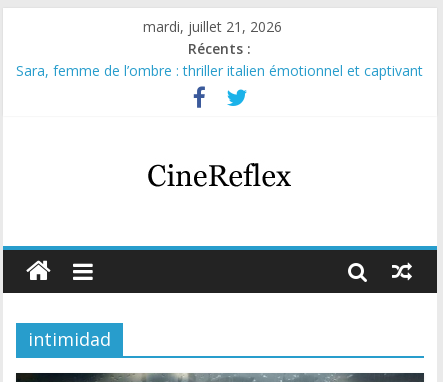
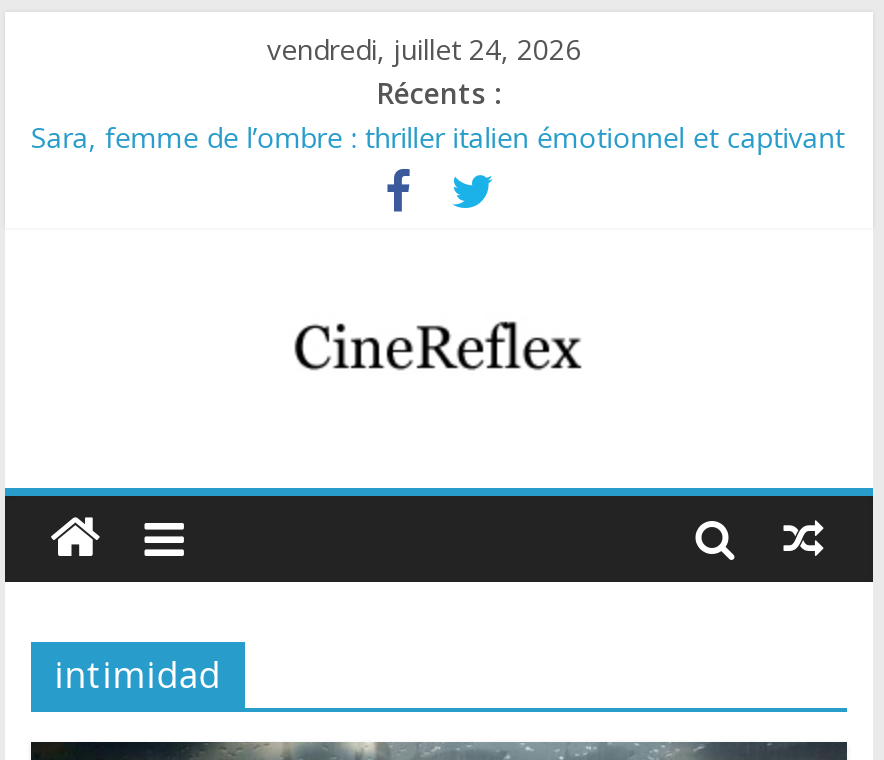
- mardi, juillet 21, 2026
+ vendredi, juillet 24, 2026
